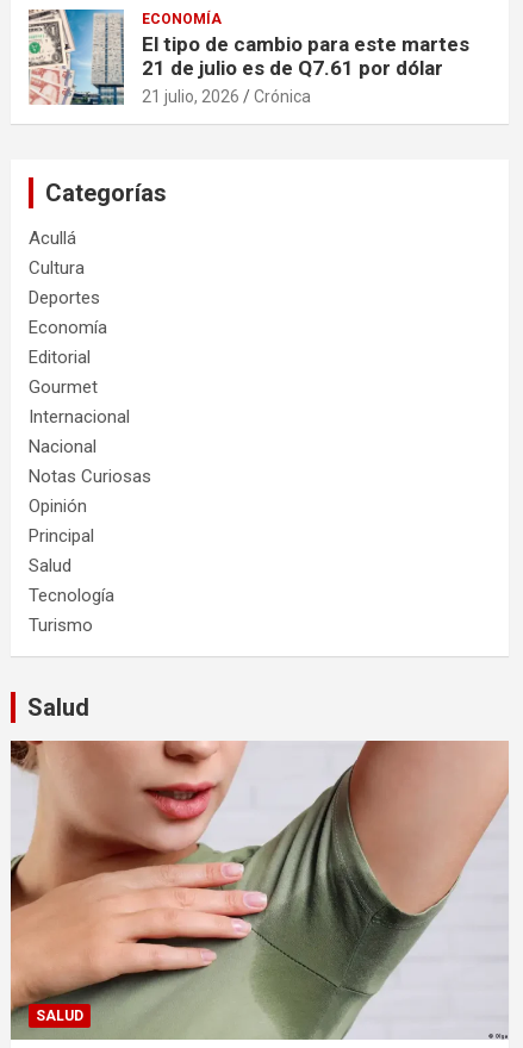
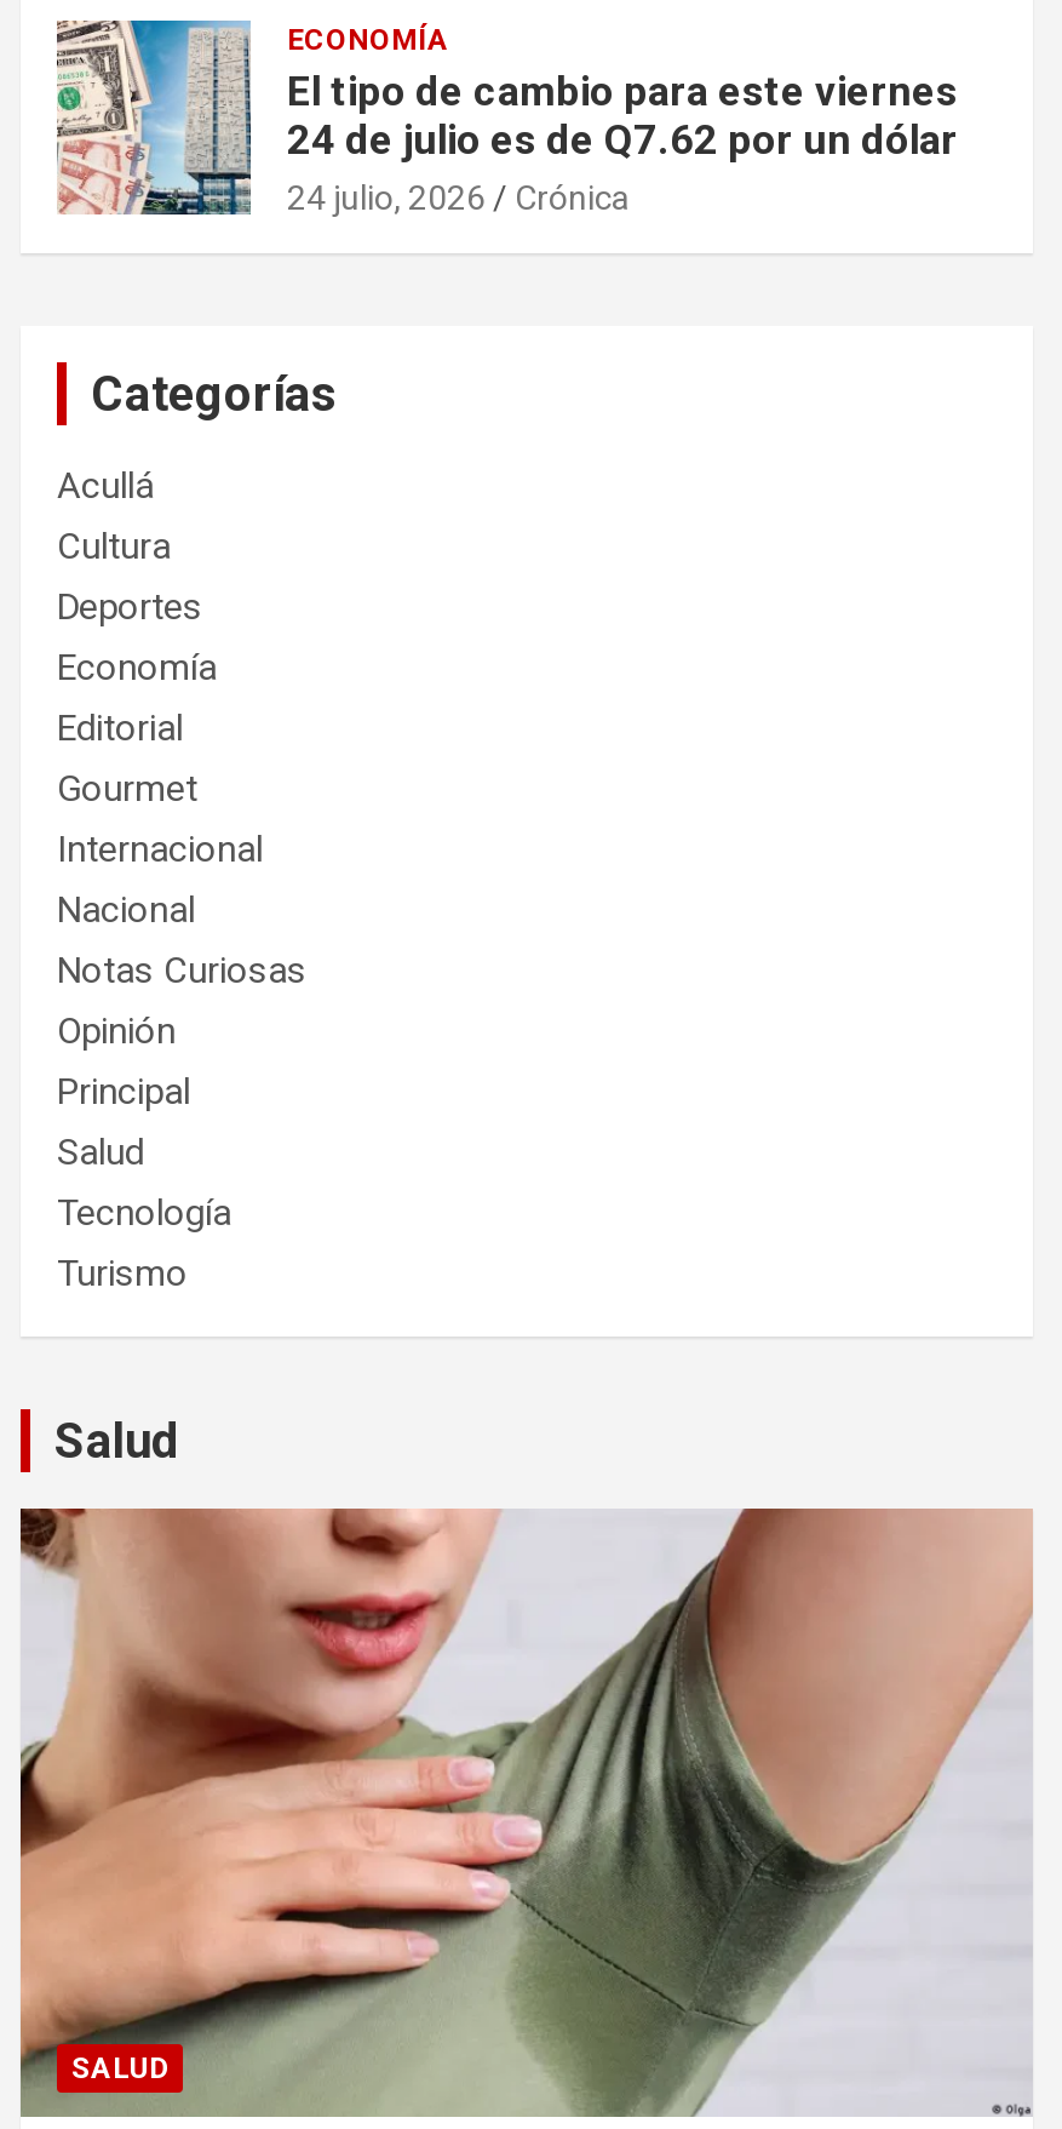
- El tipo de cambio para este martes
- 21 de julio es de Q7.61 por dólar
- 21 julio, 2026
+ El tipo de cambio para este viernes
+ 24 de julio es de Q7.62 por un dólar
+ 24 julio, 2026
